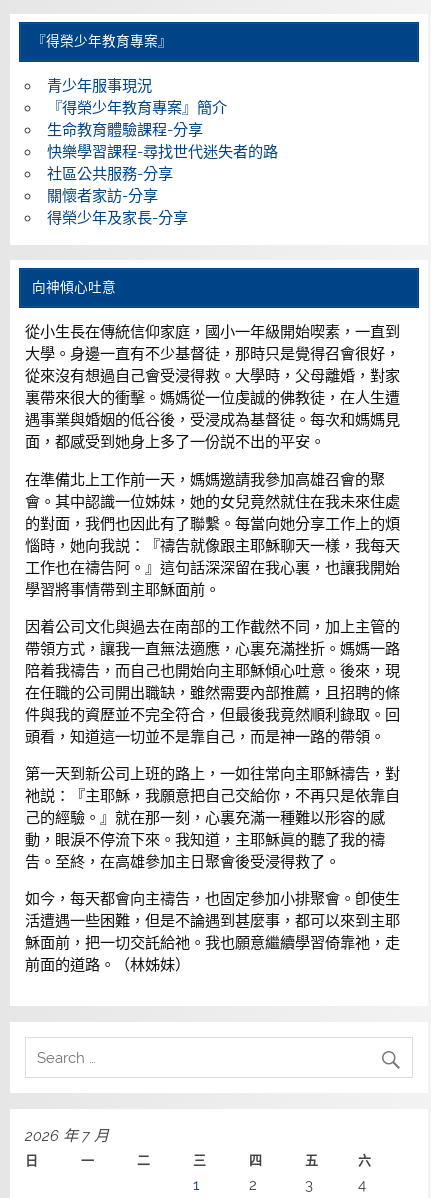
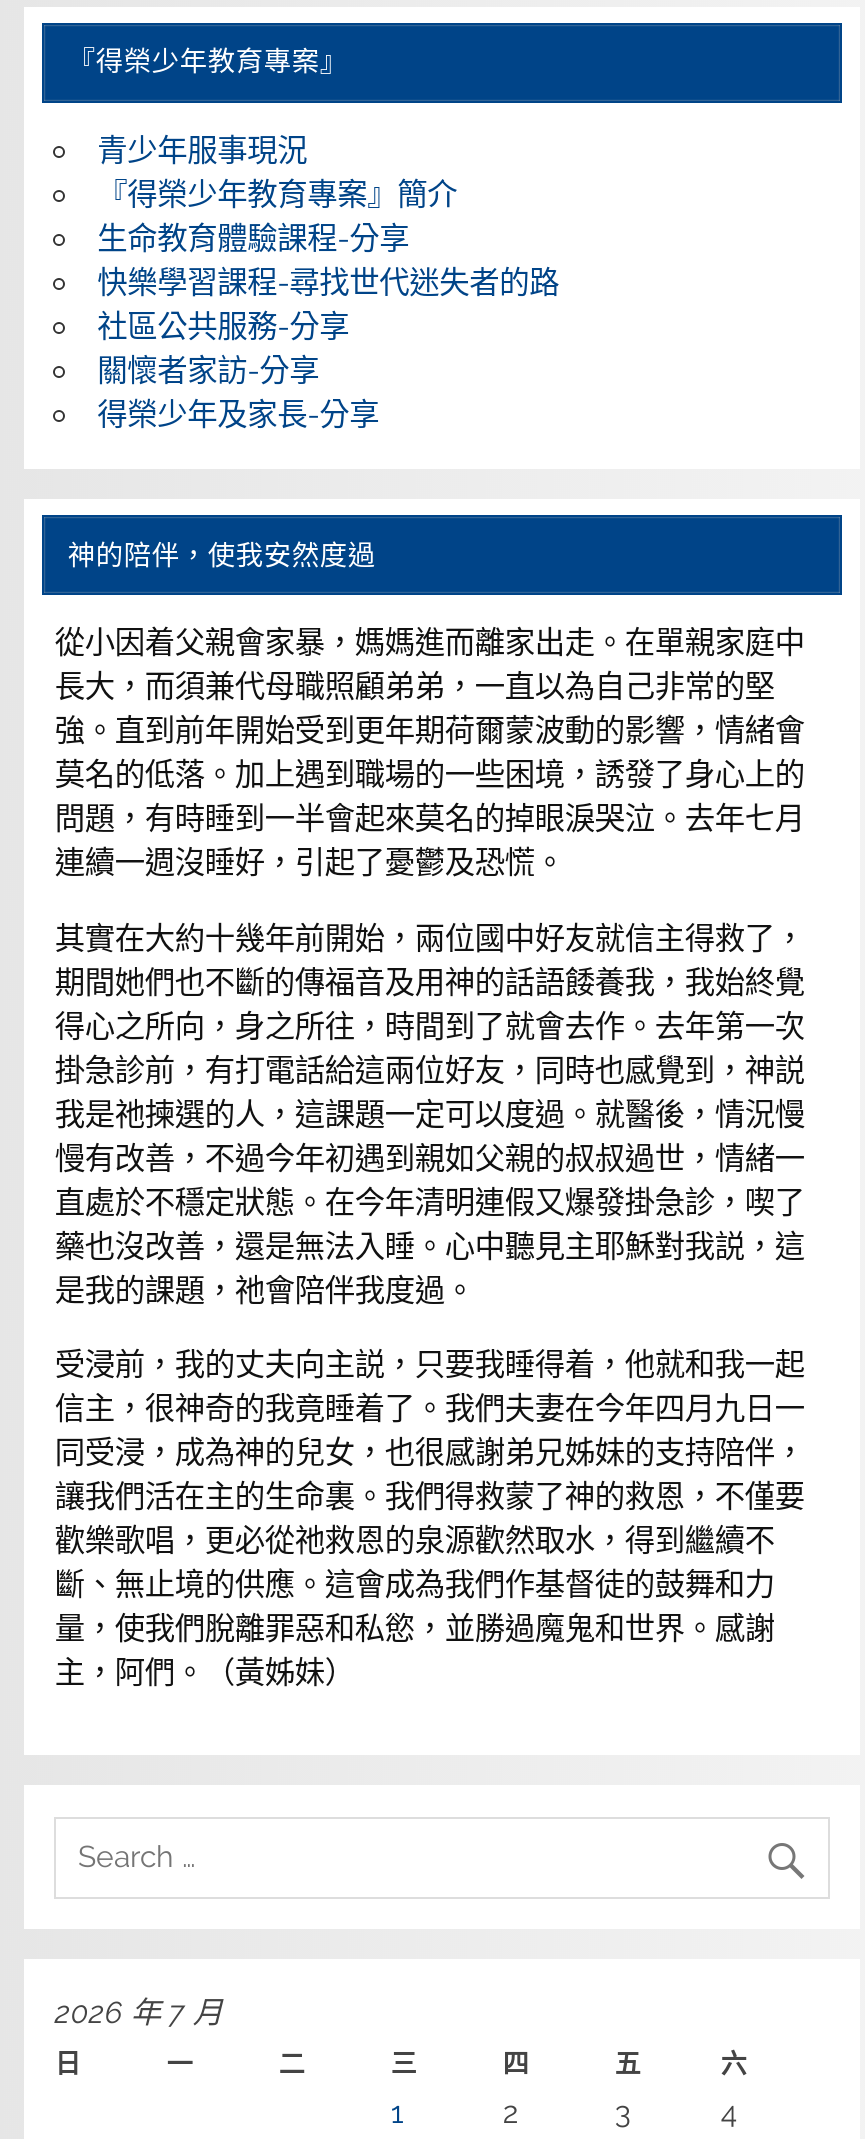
- 向神傾心吐意
- 從小生長在傳統信仰家庭，國小一年級開始喫素，一直到
- 大學。身邊一直有不少基督徒，那時只是覺得召會很好，
- 從來沒有想過自己會受浸得救。大學時，父母離婚，對家
- 裏帶來很大的衝擊。媽媽從一位虔誠的佛教徒，在人生遭
- 遇事業與婚姻的低谷後，受浸成為基督徒。每次和媽媽見
- 面，都感受到她身上多了一份説不出的平安。
- 在準備北上工作前一天，媽媽邀請我參加高雄召會的聚
- 會。其中認識一位姊妹，她的女兒竟然就住在我未來住處
- 的對面，我們也因此有了聯繫。每當向她分享工作上的煩
- 惱時，她向我説：『禱告就像跟主耶穌聊天一樣，我每天
- 工作也在禱告阿。』這句話深深留在我心裏，也讓我開始
- 學習將事情帶到主耶穌面前。
- 因着公司文化與過去在南部的工作截然不同，加上主管的
- 帶領方式，讓我一直無法適應，心裏充滿挫折。媽媽一路
- 陪着我禱告，而自己也開始向主耶穌傾心吐意。後來，現
- 在任職的公司開出職缺，雖然需要內部推薦，且招聘的條
- 件與我的資歷並不完全符合，但最後我竟然順利錄取。回
- 頭看，知道這一切並不是靠自己，而是神一路的帶領。
- 第一天到新公司上班的路上，一如往常向主耶穌禱告，對
- 祂説：『主耶穌，我願意把自己交給你，不再只是依靠自
- 己的經驗。』就在那一刻，心裏充滿一種難以形容的感
- 動，眼淚不停流下來。我知道，主耶穌眞的聽了我的禱
- 告。至終，在高雄參加主日聚會後受浸得救了。
- 如今，每天都會向主禱告，也固定參加小排聚會。卽使生
- 活遭遇一些困難，但是不論遇到甚麼事，都可以來到主耶
- 穌面前，把一切交託給祂。我也願意繼續學習倚靠祂，走
- 前面的道路。（林姊妹）
+ 神的陪伴，使我安然度過
+ 從小因着父親會家暴，媽媽進而離家出走。在單親家庭中
+ 長大，而須兼代母職照顧弟弟，一直以為自己非常的堅
+ 強。直到前年開始受到更年期荷爾蒙波動的影響，情緒會
+ 莫名的低落。加上遇到職場的一些困境，誘發了身心上的
+ 問題，有時睡到一半會起來莫名的掉眼淚哭泣。去年七月
+ 連續一週沒睡好，引起了憂鬱及恐慌。
+ 其實在大約十幾年前開始，兩位國中好友就信主得救了，
+ 期間她們也不斷的傳福音及用神的話語餧養我，我始終覺
+ 得心之所向，身之所往，時間到了就會去作。去年第一次
+ 掛急診前，有打電話給這兩位好友，同時也感覺到，神説
+ 我是祂揀選的人，這課題一定可以度過。就醫後，情況慢
+ 慢有改善，不過今年初遇到親如父親的叔叔過世，情緒一
+ 直處於不穩定狀態。在今年清明連假又爆發掛急診，喫了
+ 藥也沒改善，還是無法入睡。心中聽見主耶穌對我説，這
+ 是我的課題，祂會陪伴我度過。
+ 受浸前，我的丈夫向主説，只要我睡得着，他就和我一起
+ 信主，很神奇的我竟睡着了。我們夫妻在今年四月九日一
+ 同受浸，成為神的兒女，也很感謝弟兄姊妹的支持陪伴，
+ 讓我們活在主的生命裏。我們得救蒙了神的救恩，不僅要
+ 歡樂歌唱，更必從祂救恩的泉源歡然取水，得到繼續不
+ 斷、無止境的供應。這會成為我們作基督徒的鼓舞和力
+ 量，使我們脫離罪惡和私慾，並勝過魔鬼和世界。感謝
+ 主，阿們。（黃姊妹）
